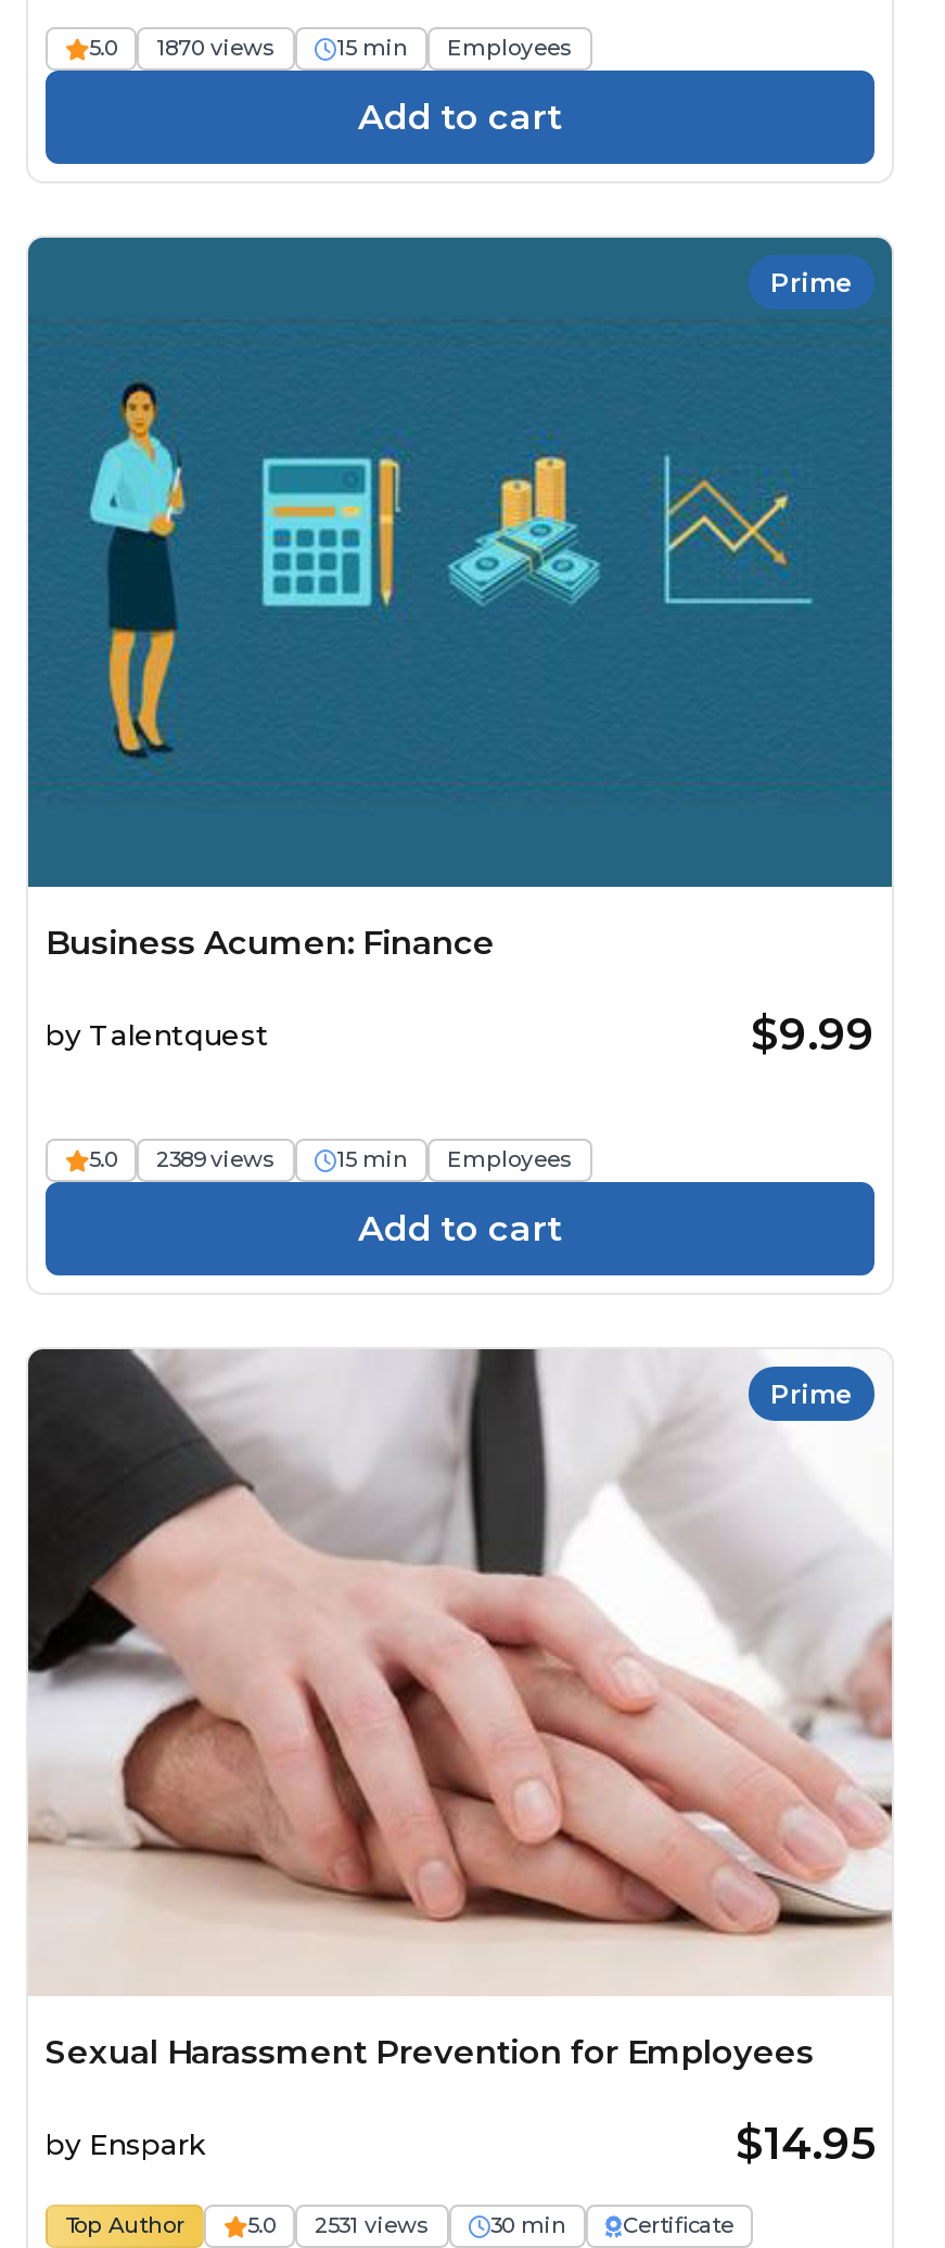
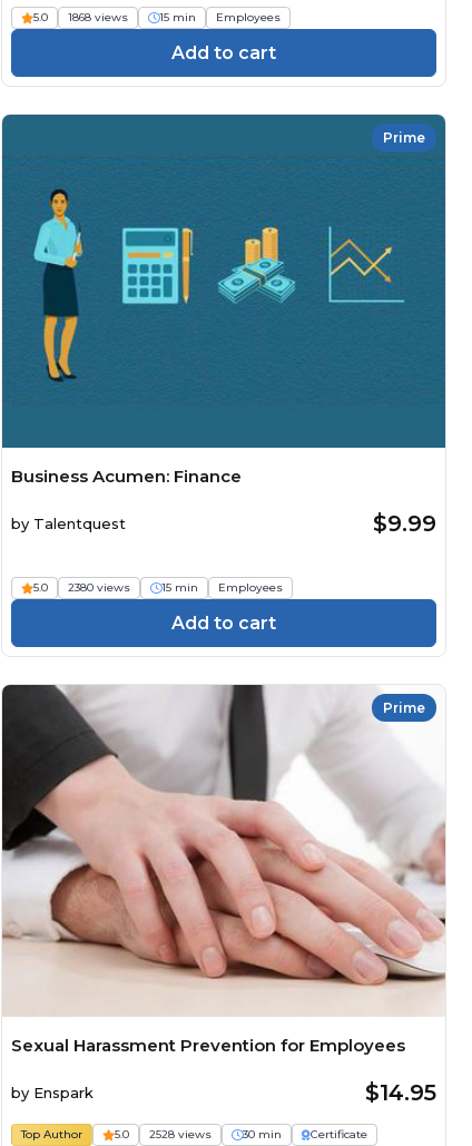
- 5.0 1870 views
+ 5.0 1868 views

- 5.0 2389 views
+ 5.0 2380 views

- 5.0 2531 views
+ 5.0 2528 views
